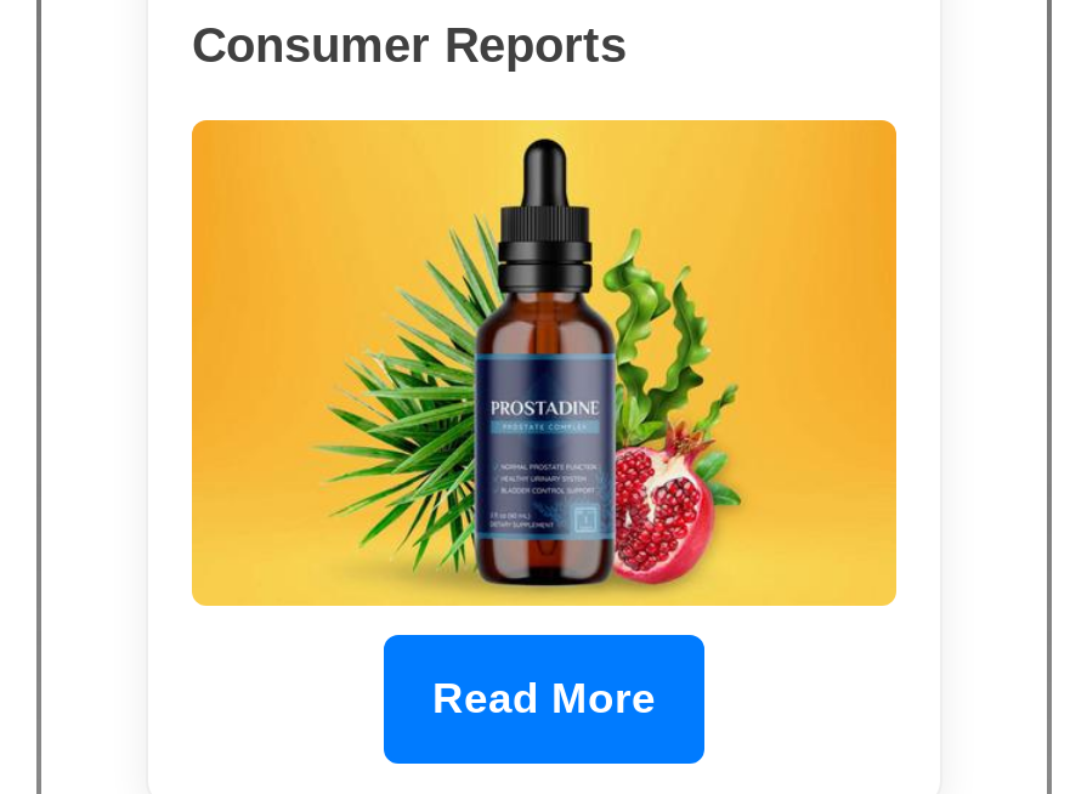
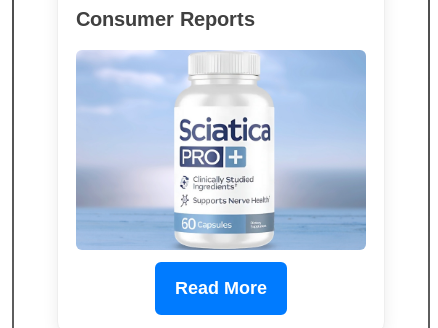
- [image]
+ [image]
